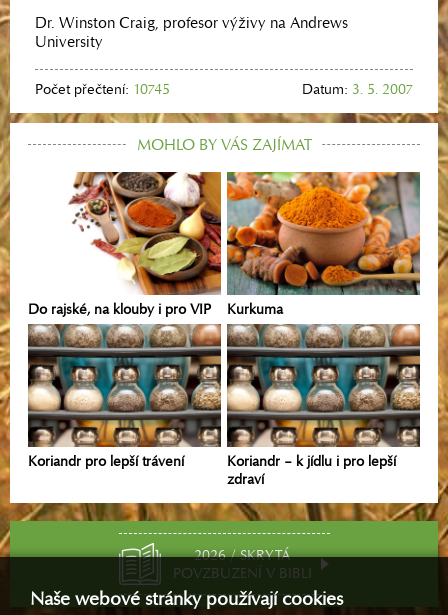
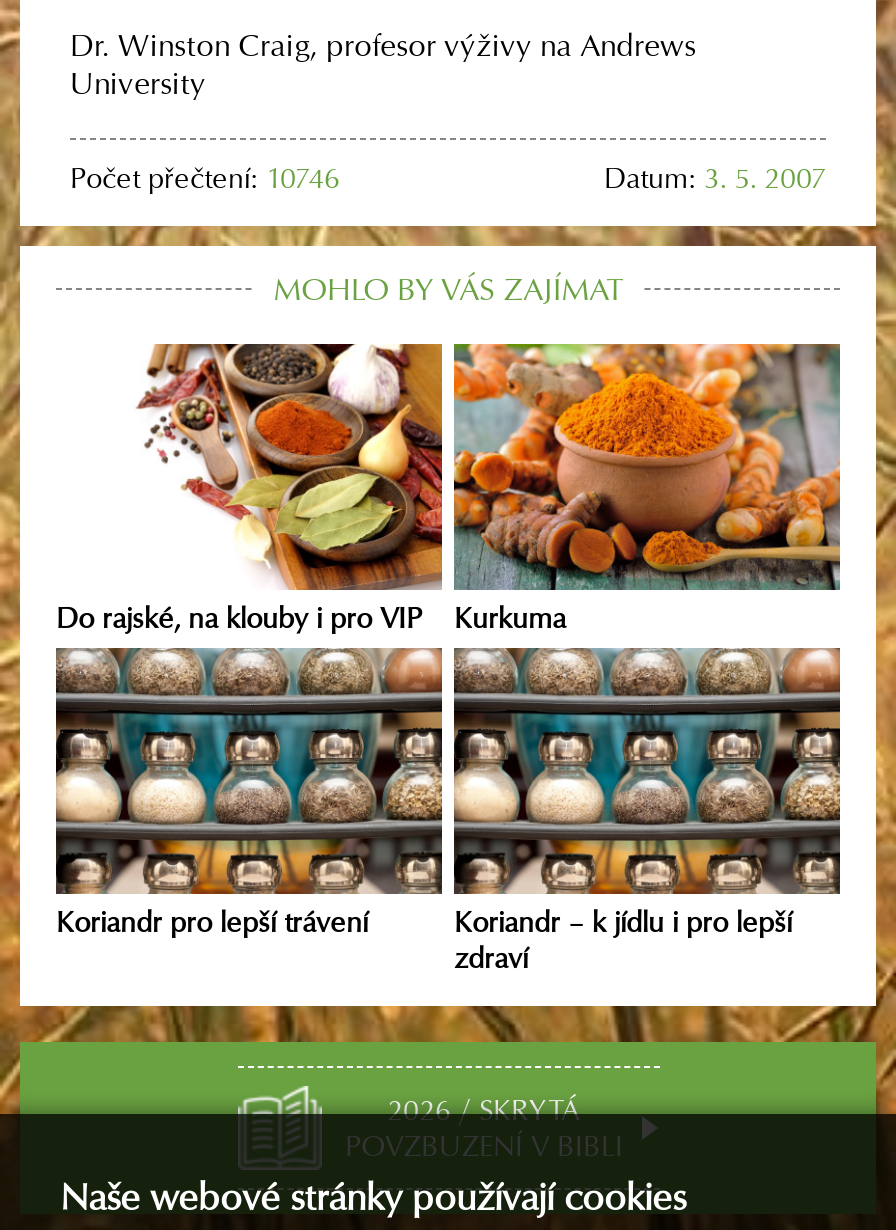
- Počet přečtení: 10745
+ Počet přečtení: 10746
